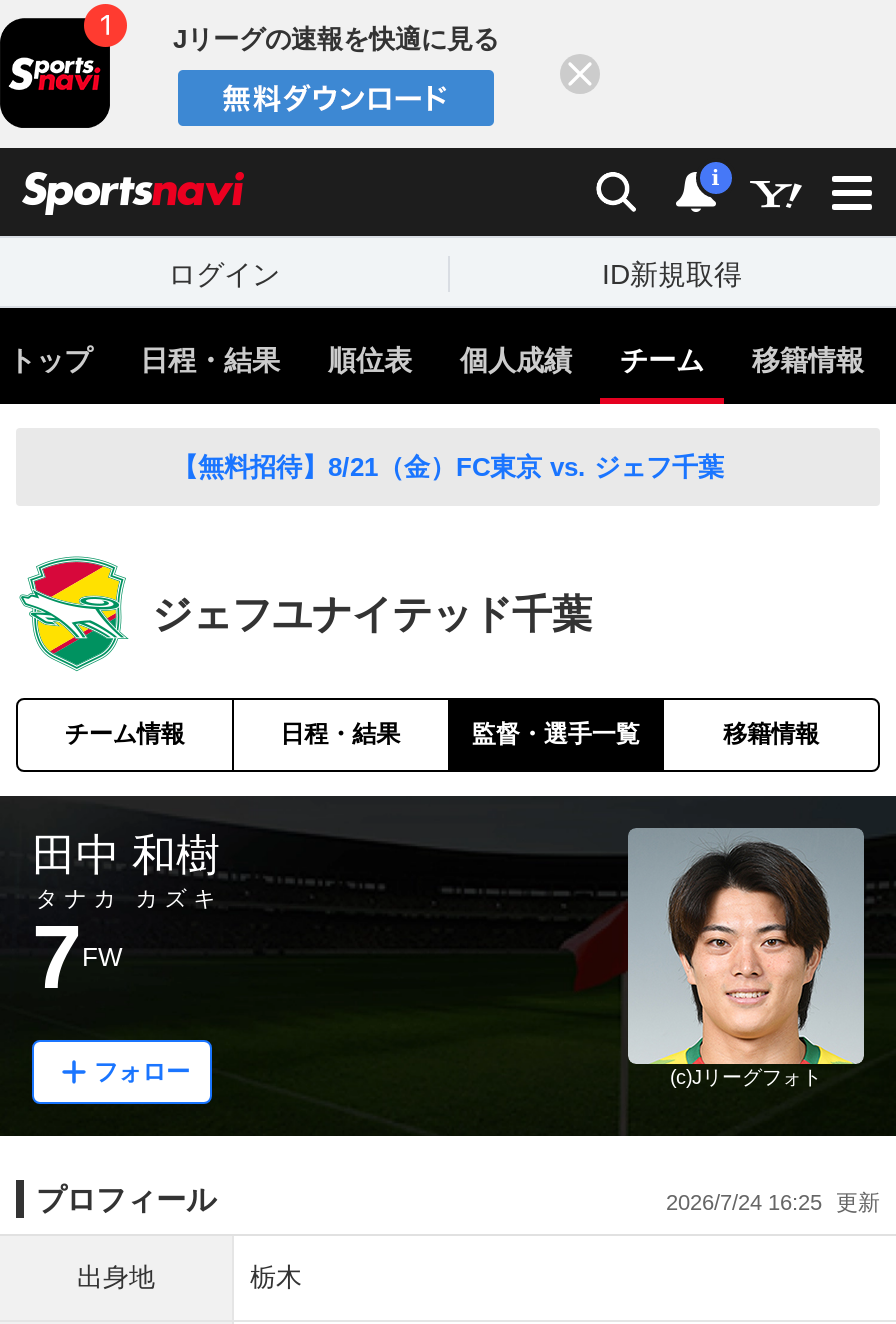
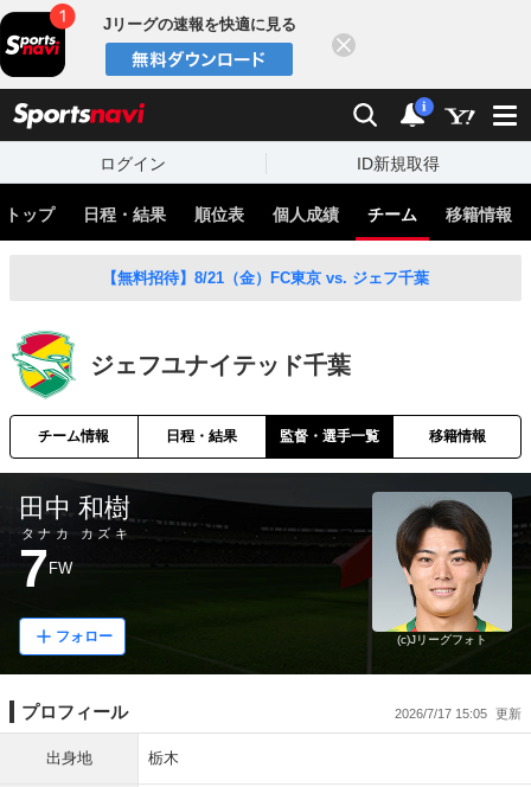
- 2026/7/24 16:25
+ 2026/7/17 15:05
